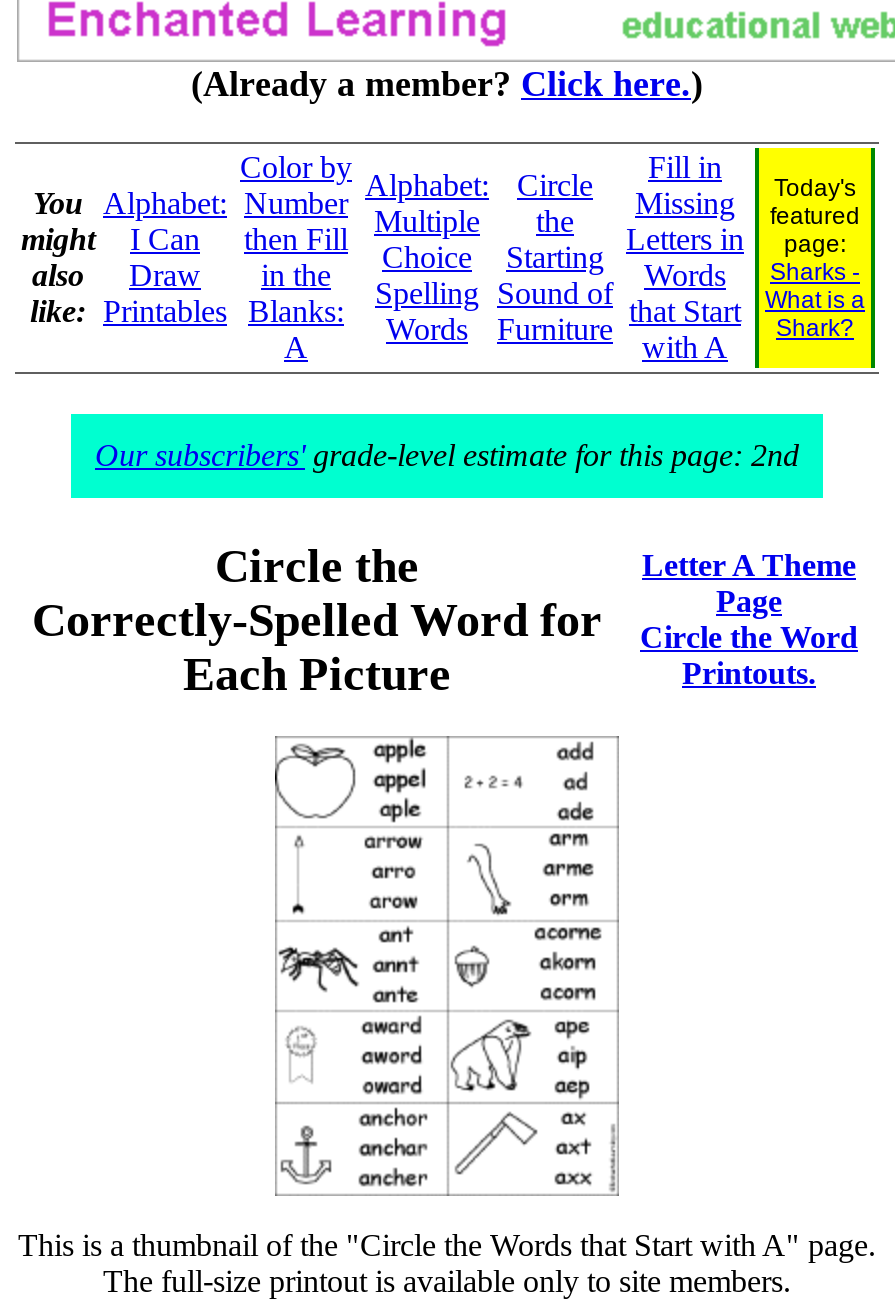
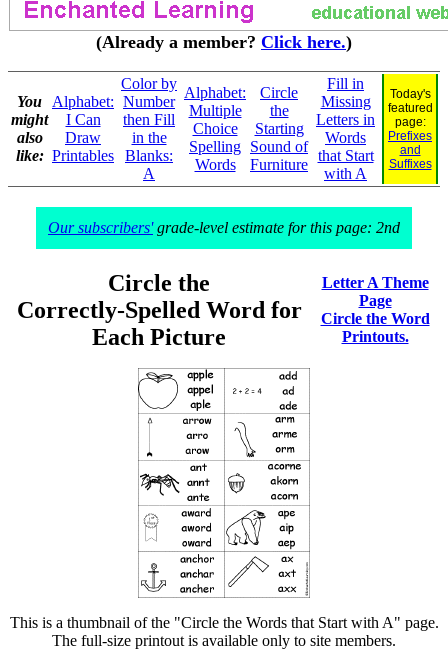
- Sharks -
- What is a
- Shark?
+ Prefixes
+ and
+ Suffixes
